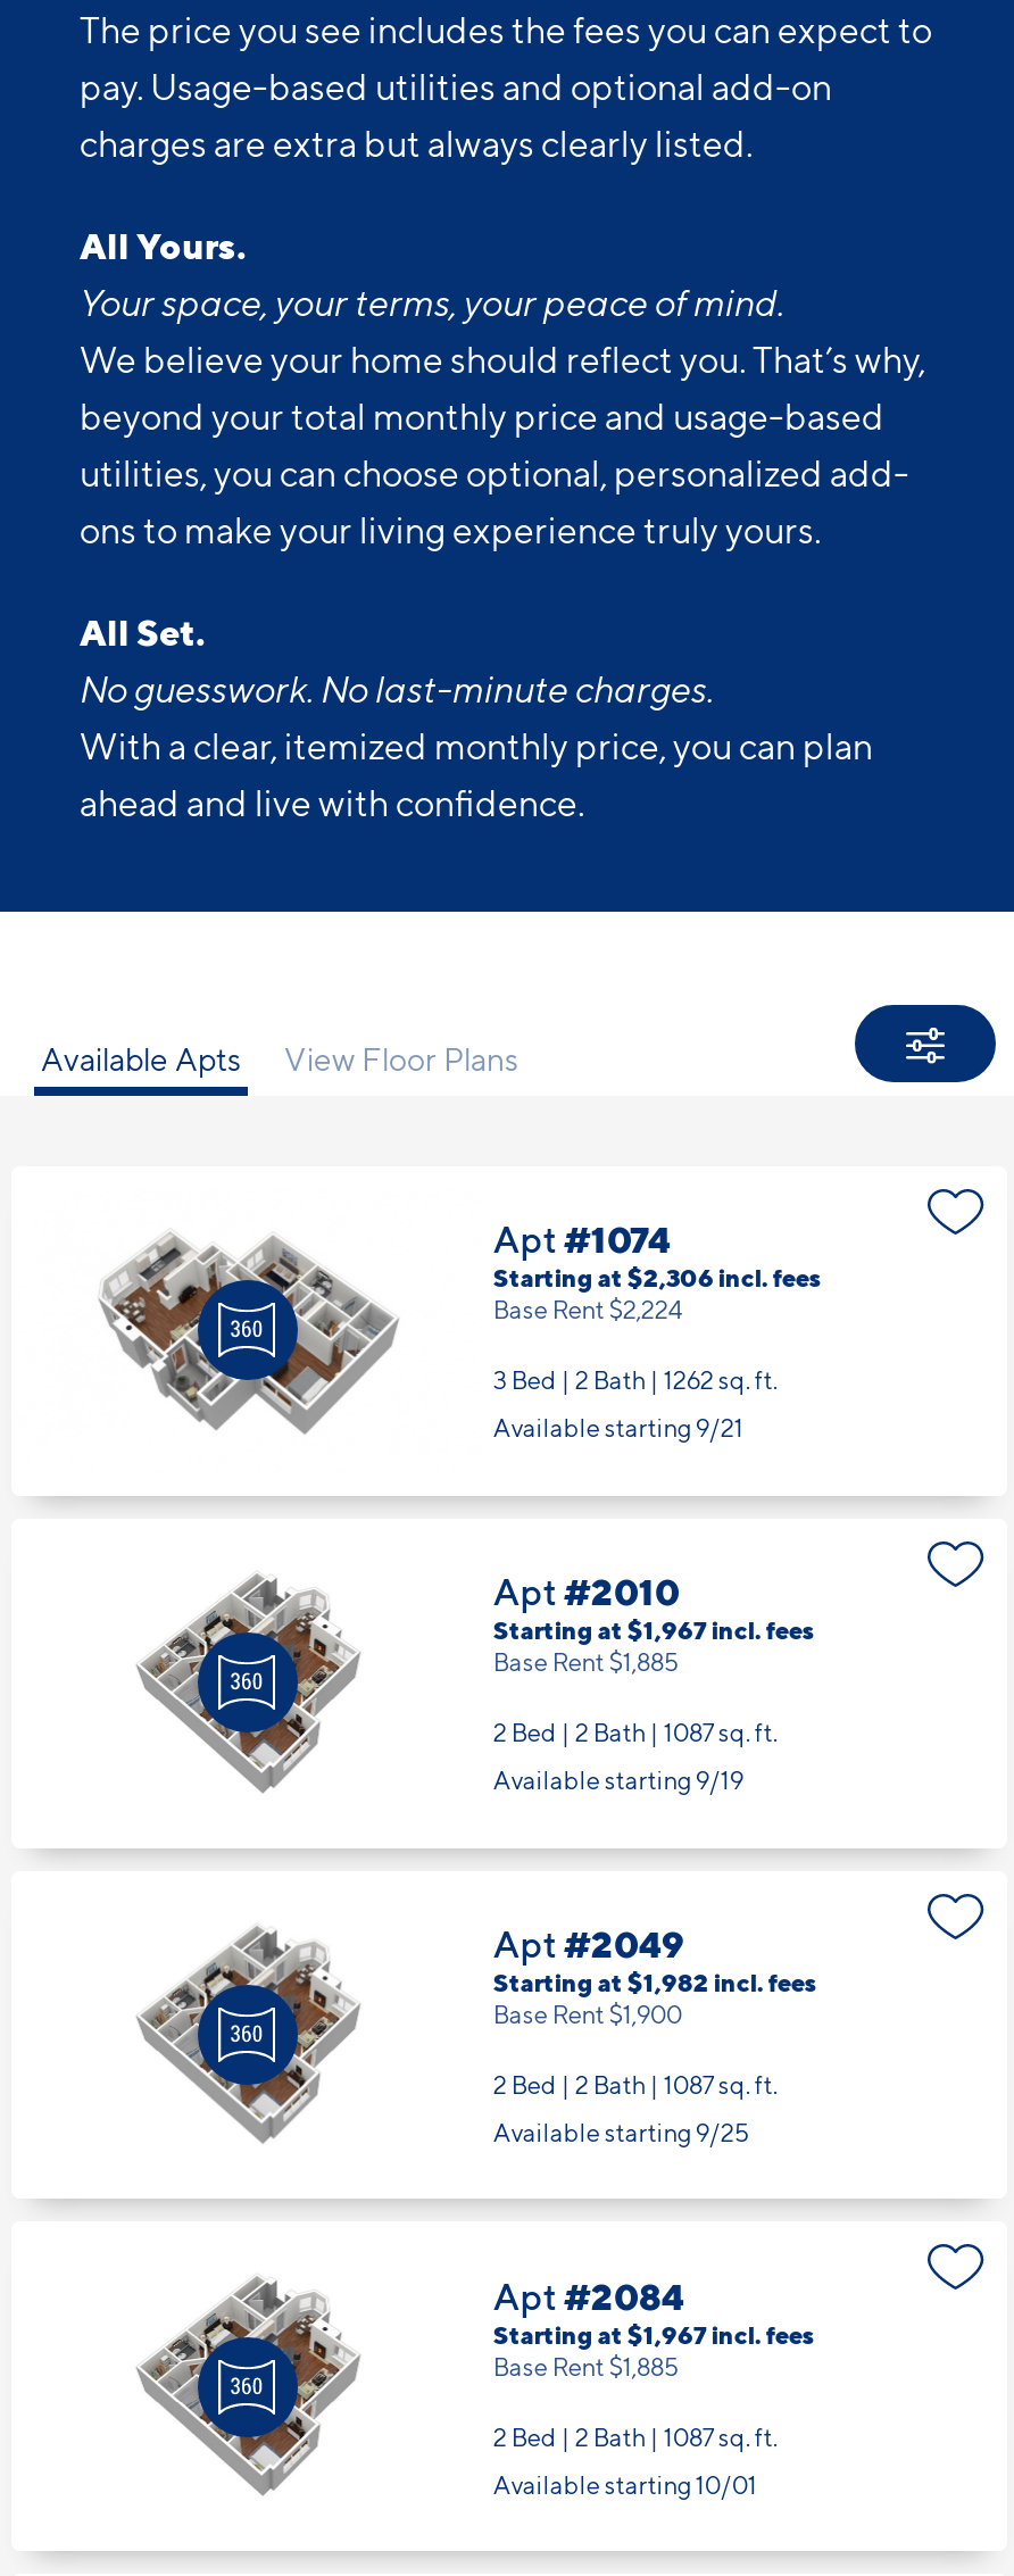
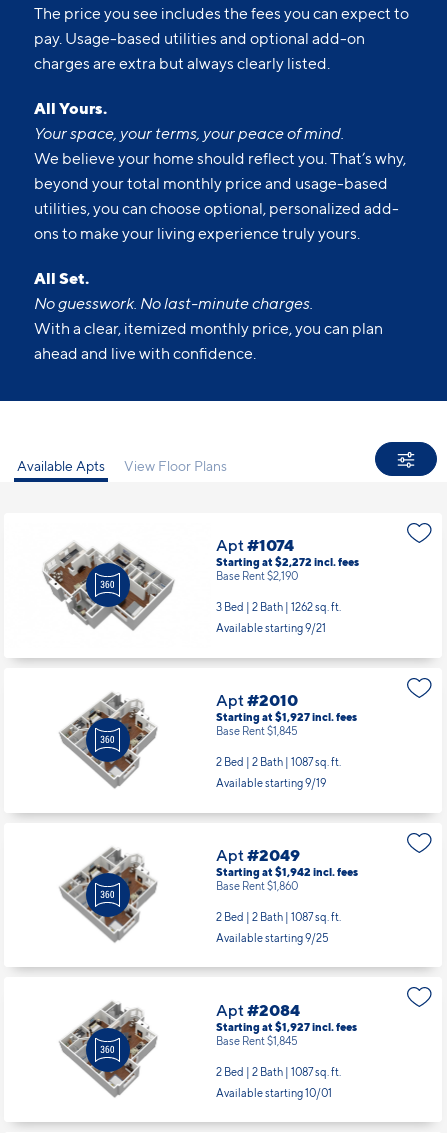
- Starting at $2,306 incl. fees
+ Starting at $2,272 incl. fees

- Base Rent $2,224
+ Base Rent $2,190

- Starting at $1,967 incl. fees
+ Starting at $1,927 incl. fees

- Base Rent $1,885
+ Base Rent $1,845

- Starting at $1,982 incl. fees
+ Starting at $1,942 incl. fees

- Base Rent $1,900
+ Base Rent $1,860

- Starting at $1,967 incl. fees
+ Starting at $1,927 incl. fees

- Base Rent $1,885
+ Base Rent $1,845
